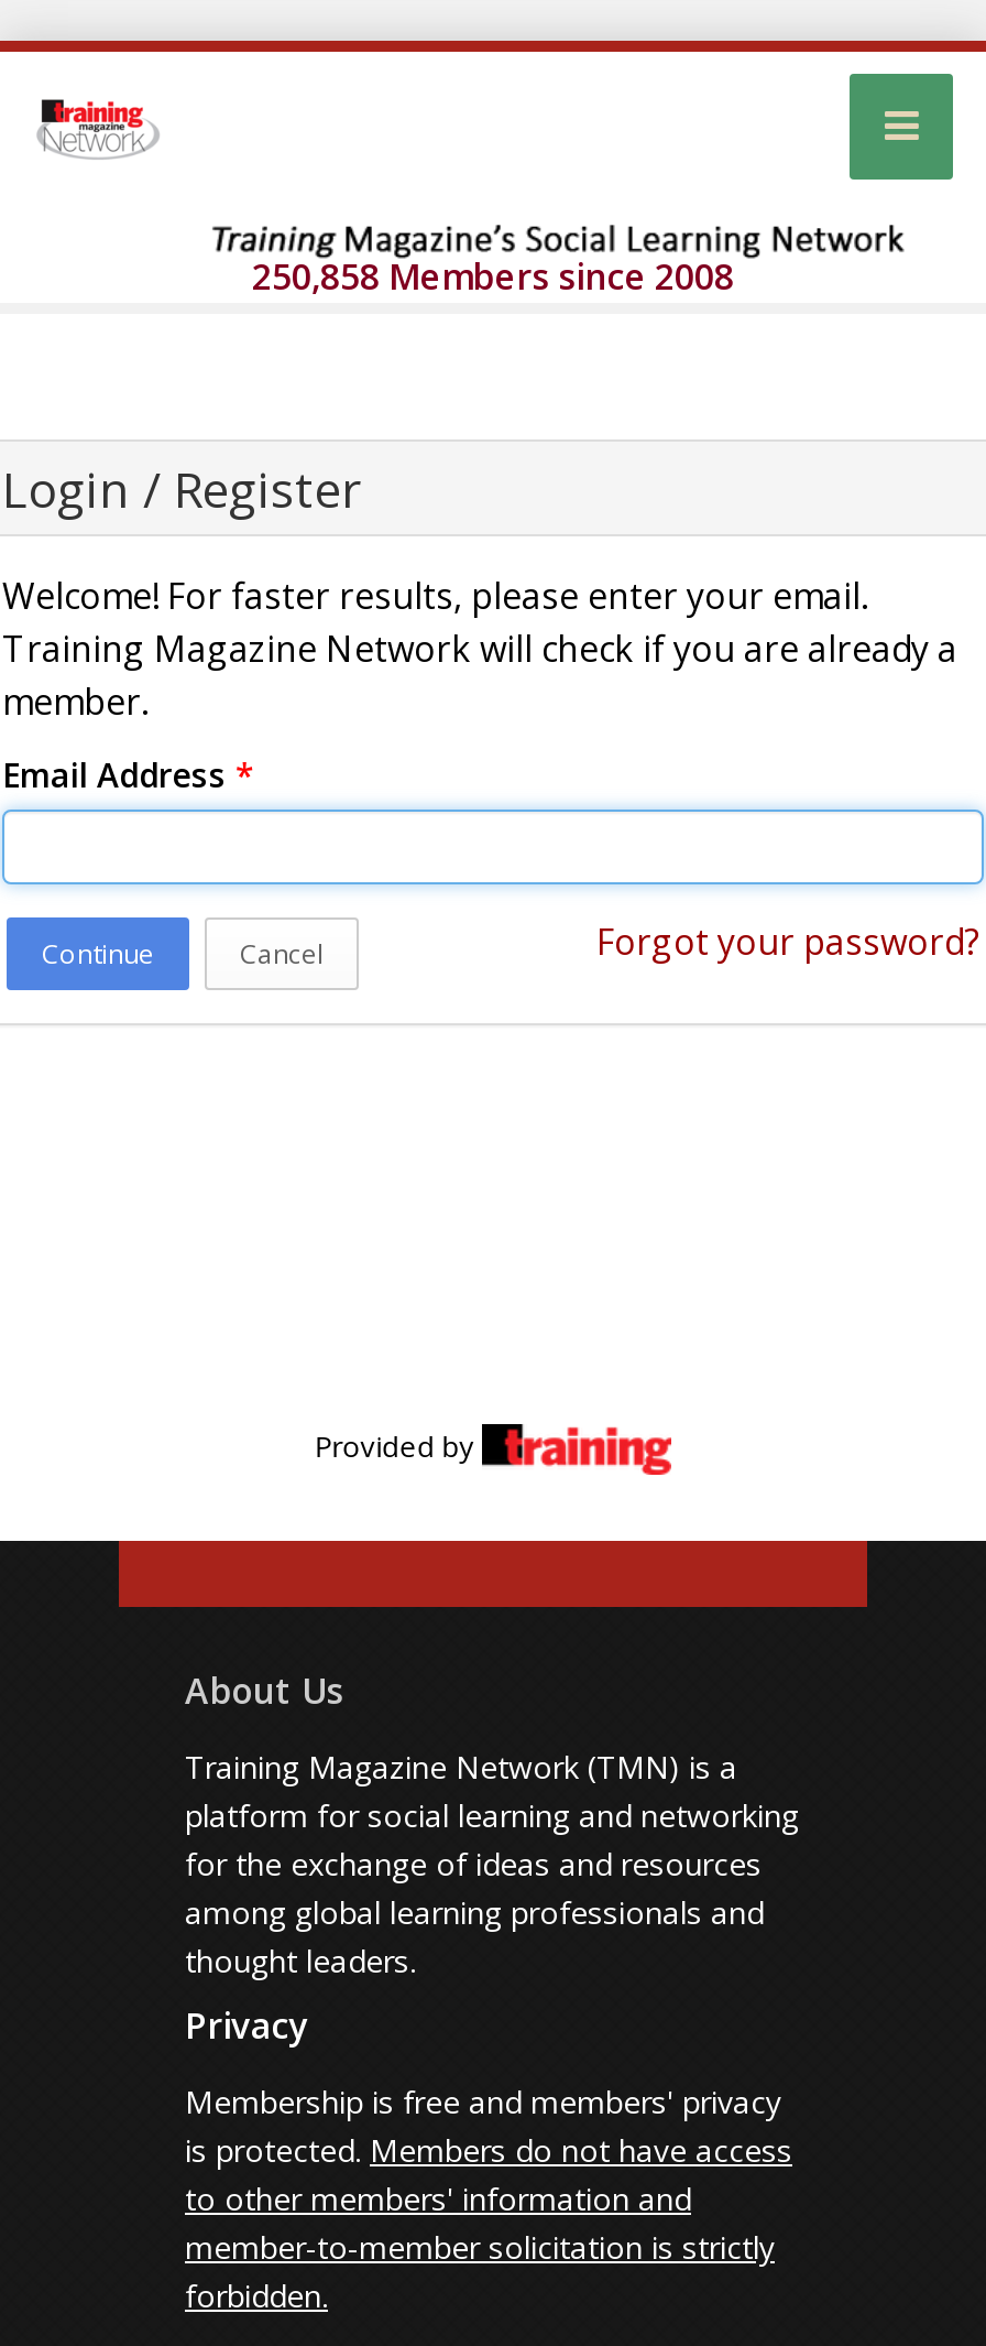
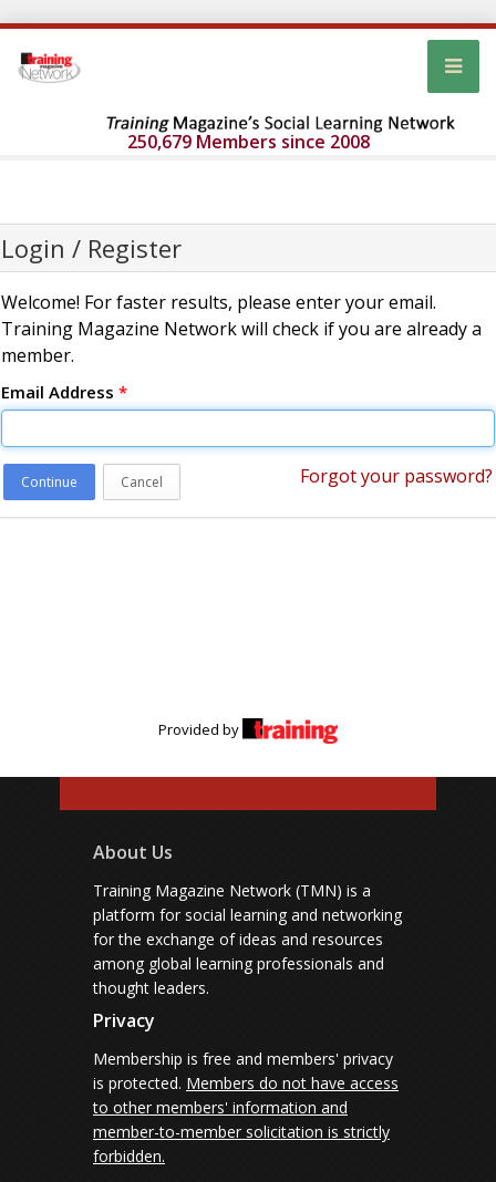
- 250,858 Members since 2008
+ 250,679 Members since 2008
